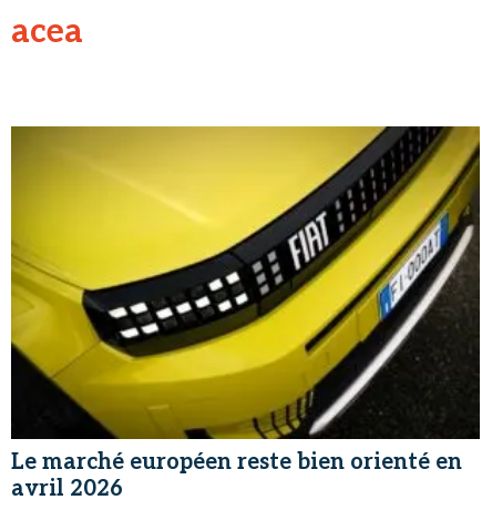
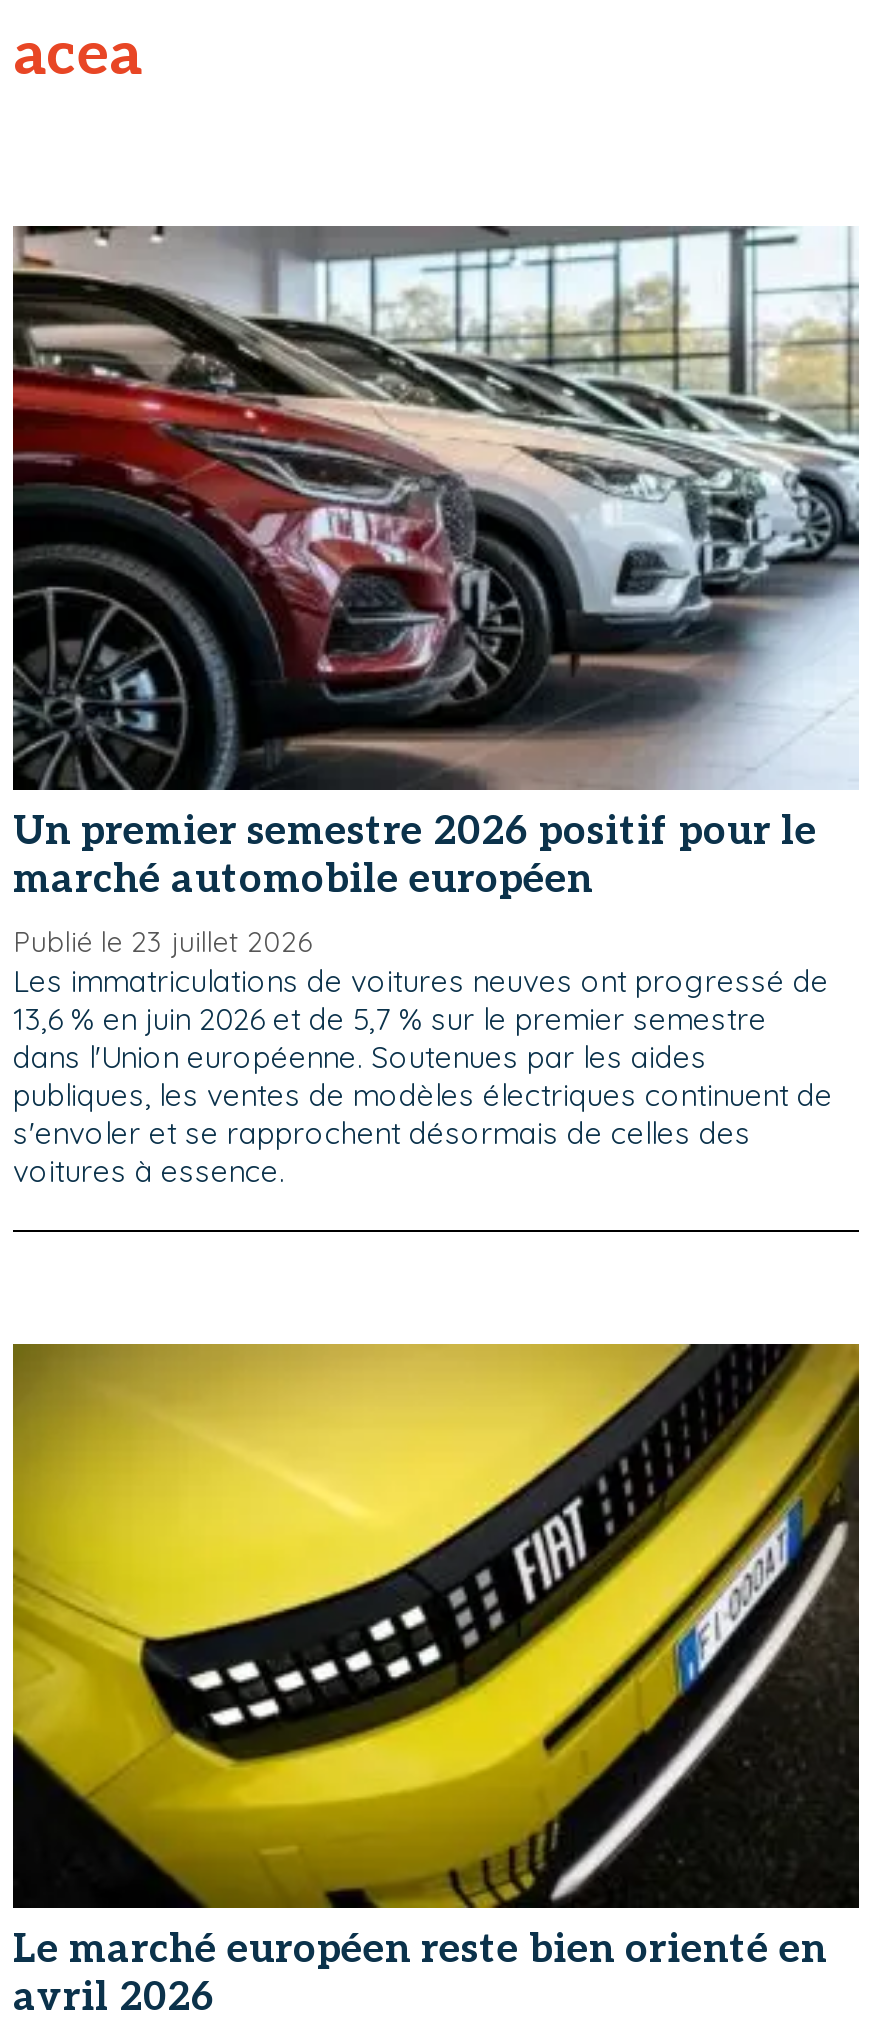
+ [image]
+ Un premier semestre 2026 positif pour le
+ marché automobile européen
+ Publié le 23 juillet 2026
+ Les immatriculations de voitures neuves ont progressé de
+ 13,6 % en juin 2026 et de 5,7 % sur le premier semestre
+ dans l'Union européenne. Soutenues par les aides
+ publiques, les ventes de modèles électriques continuent de
+ s'envoler et se rapprochent désormais de celles des
+ voitures à essence.
